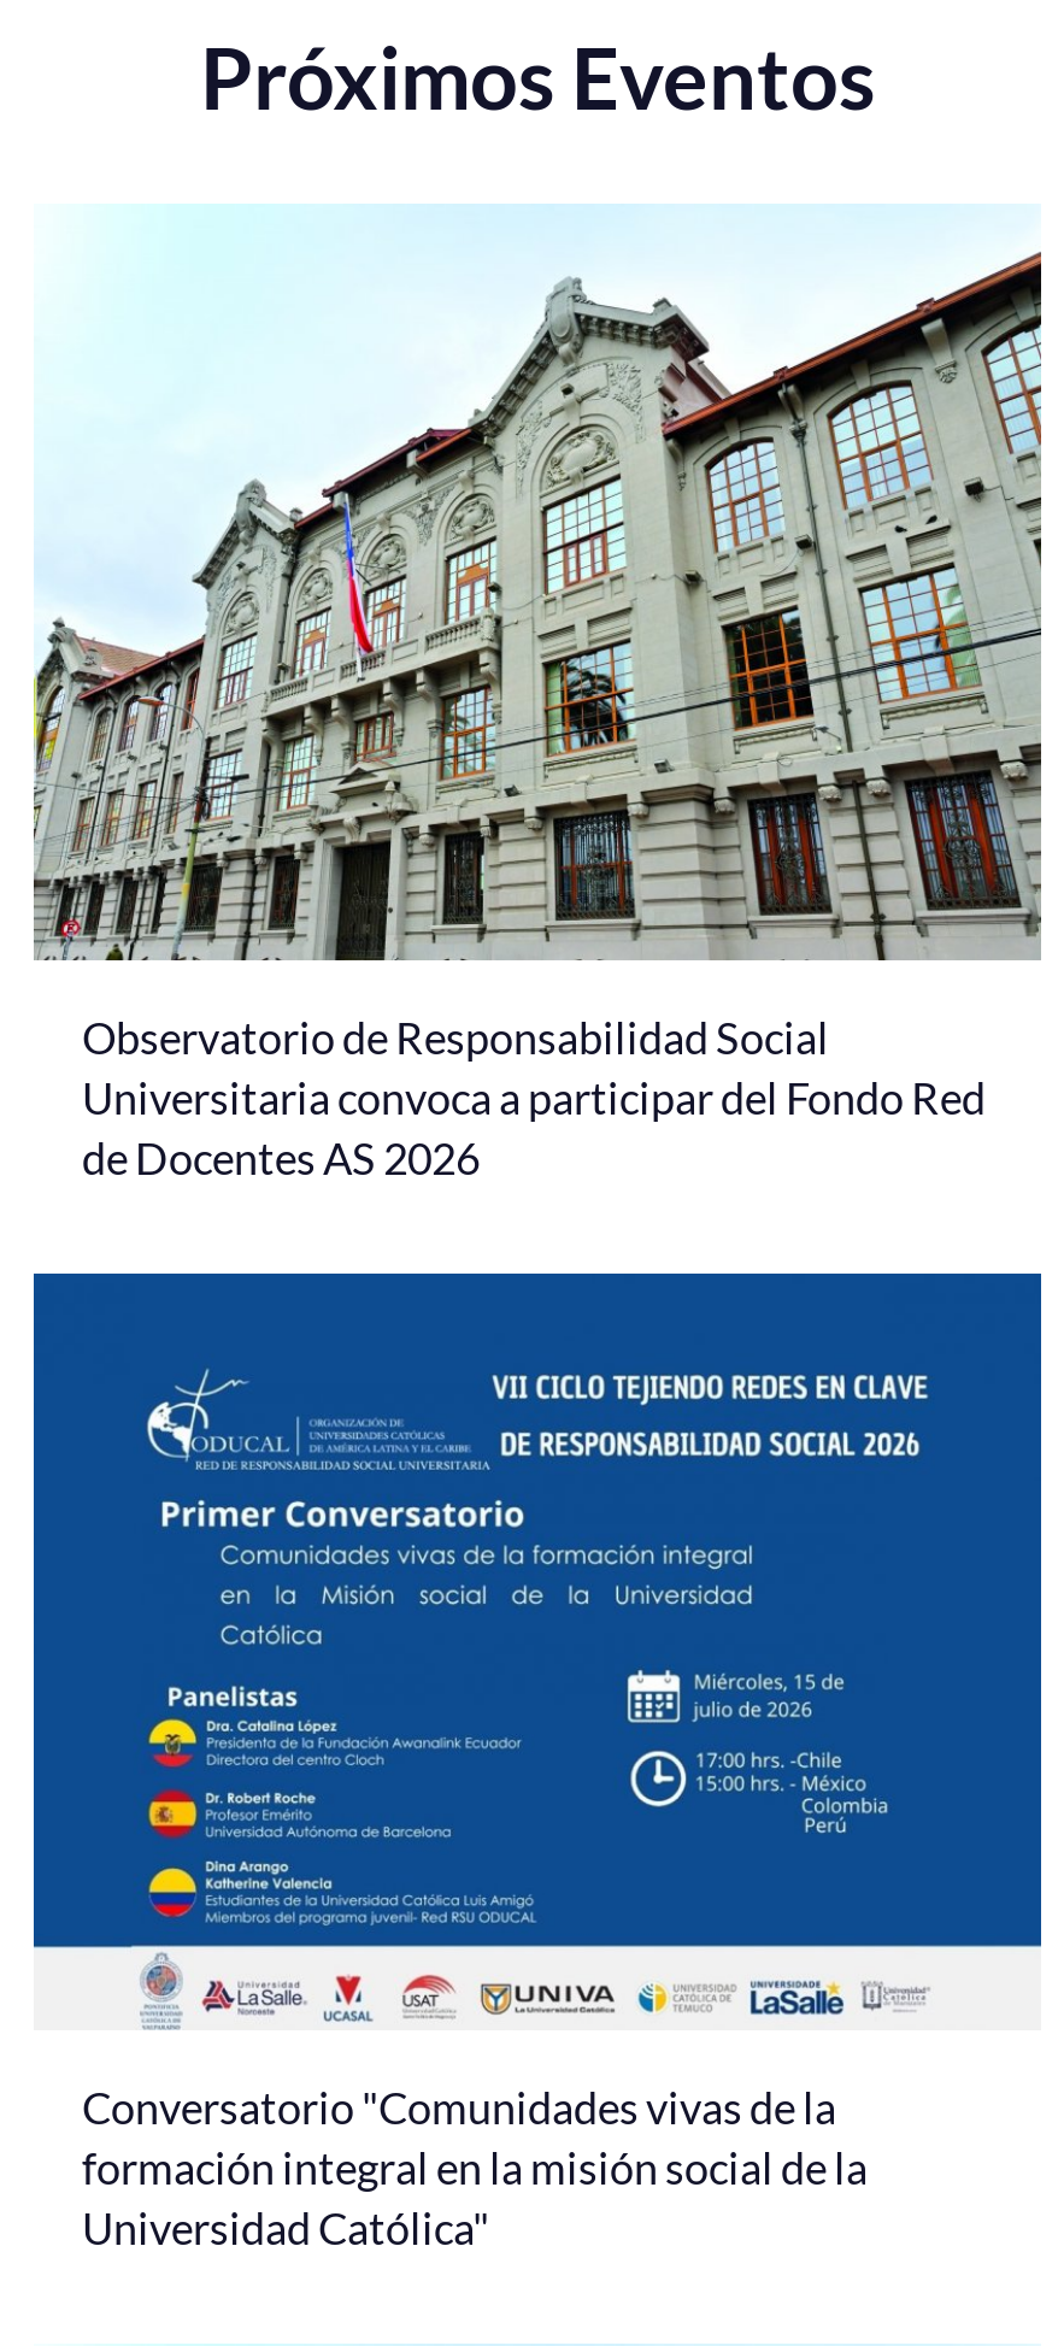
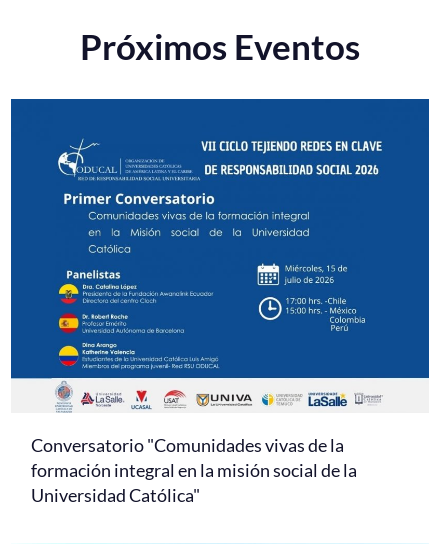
- [image]
- Observatorio de Responsabilidad Social
- Universitaria convoca a participar del Fondo Red
- de Docentes AS 2026
